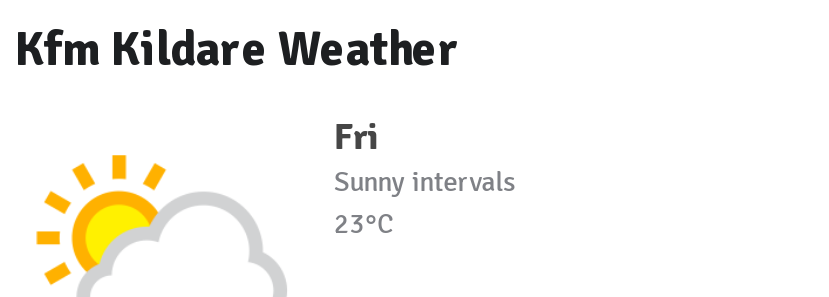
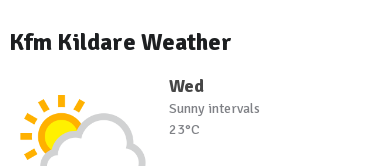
- Fri
+ Wed
